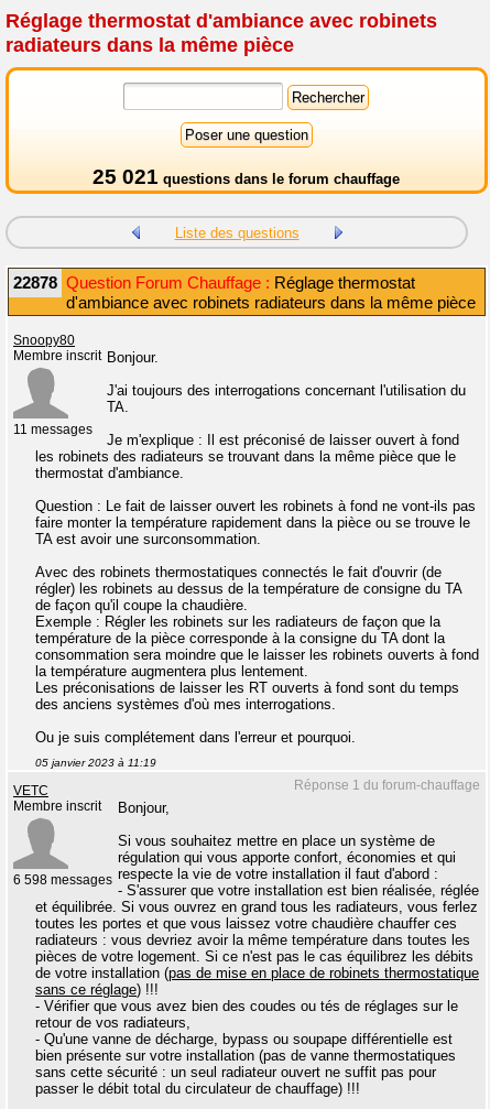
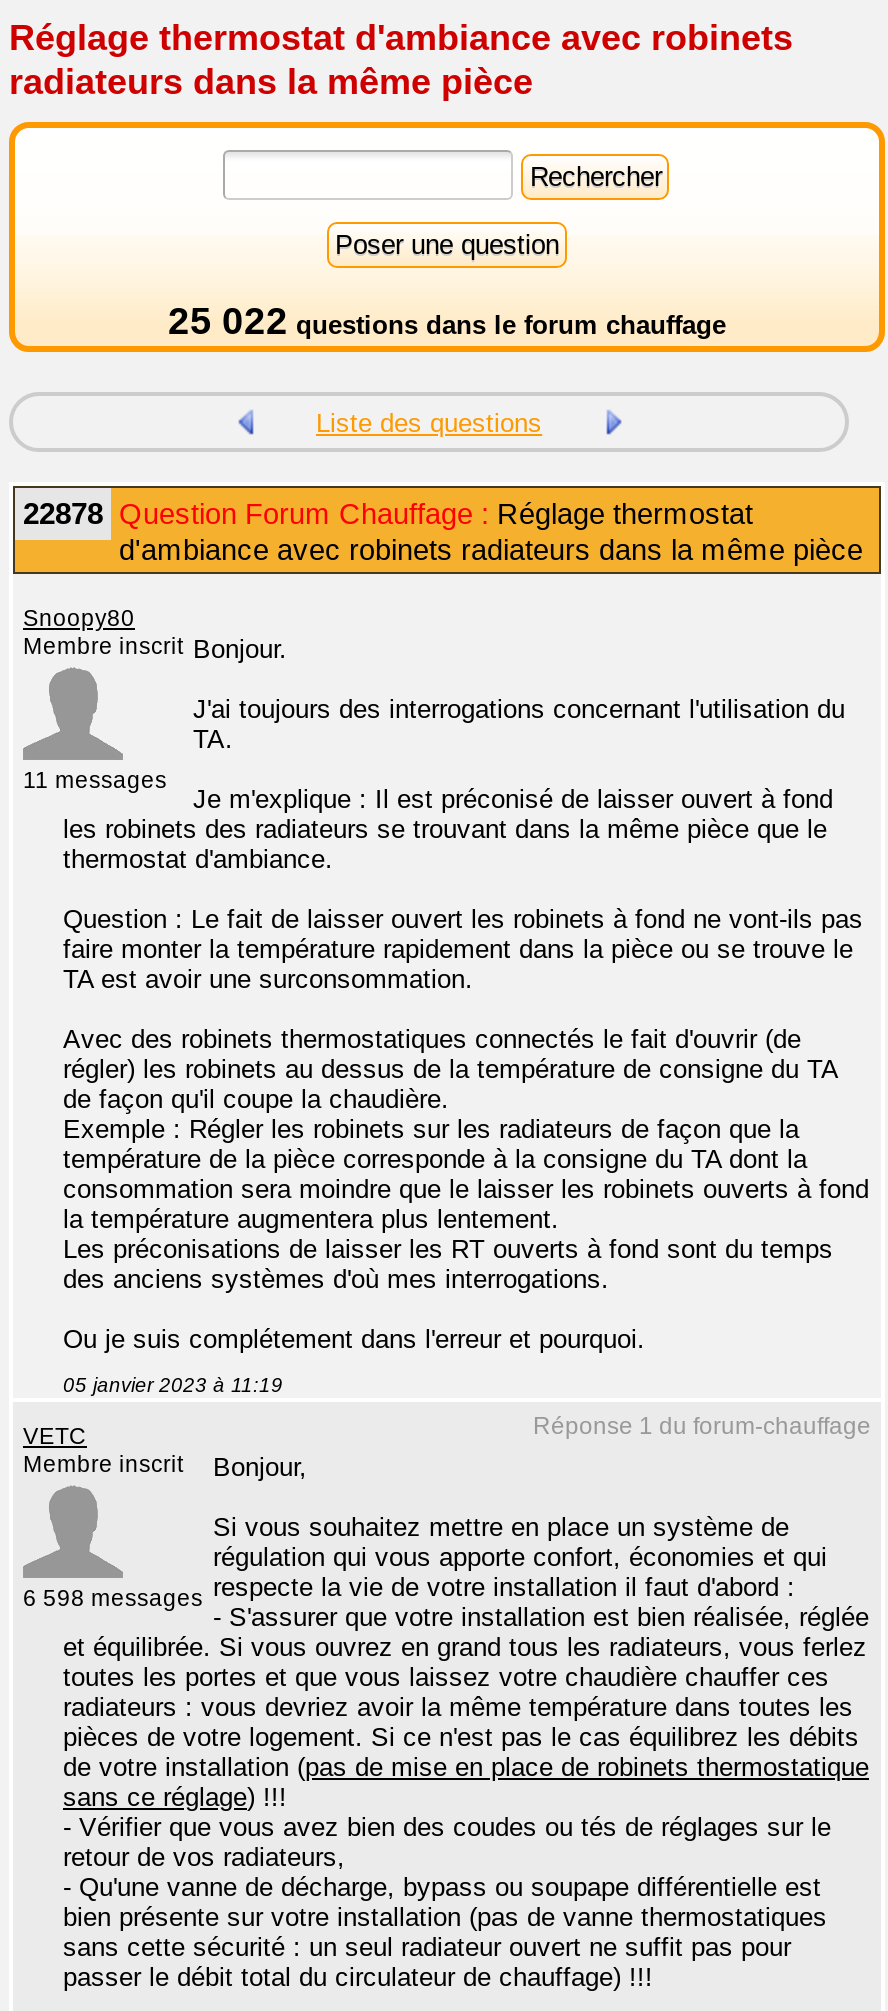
- 25 021 questions dans le forum chauffage
+ 25 022 questions dans le forum chauffage
